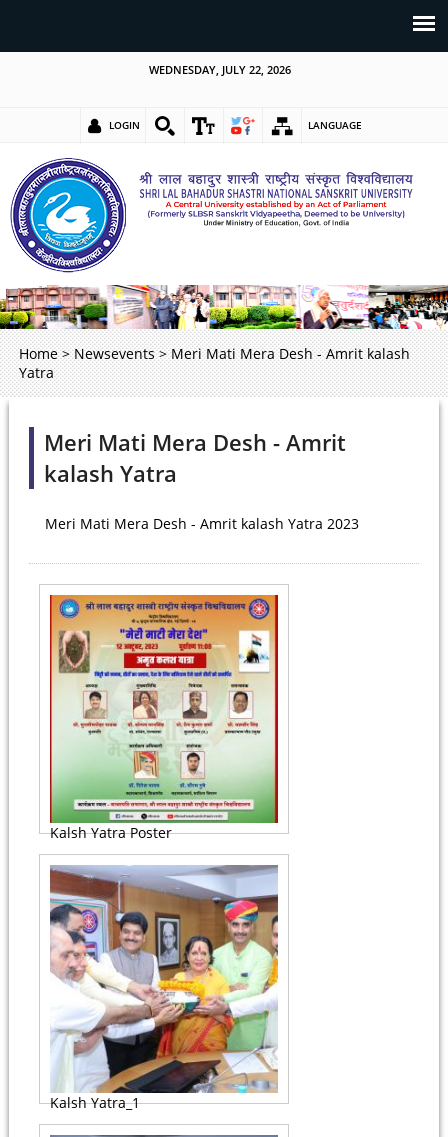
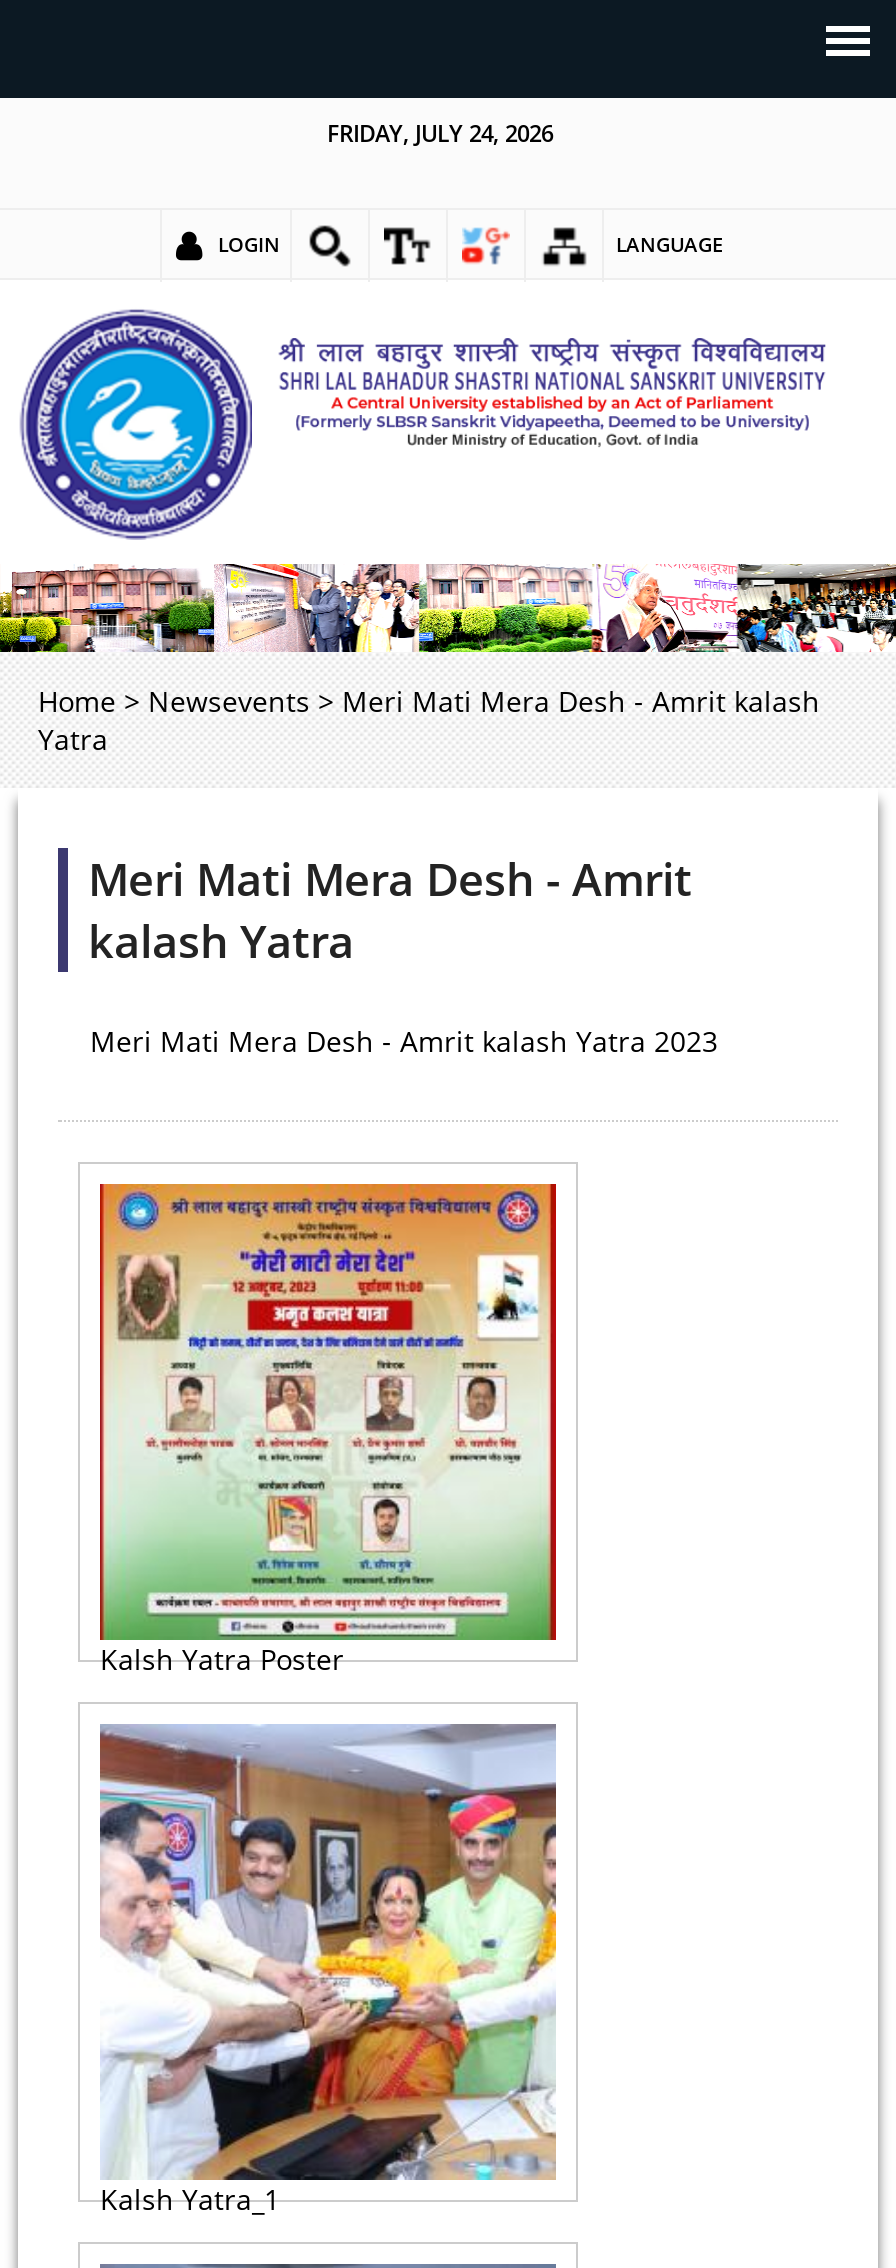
- WEDNESDAY, JULY 22, 2026
+ FRIDAY, JULY 24, 2026
